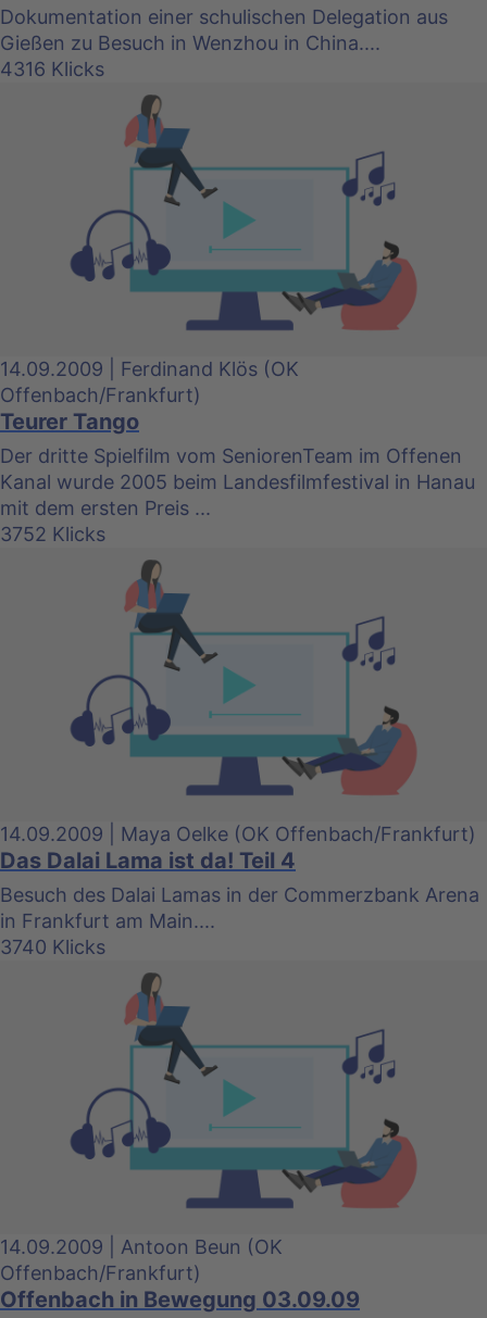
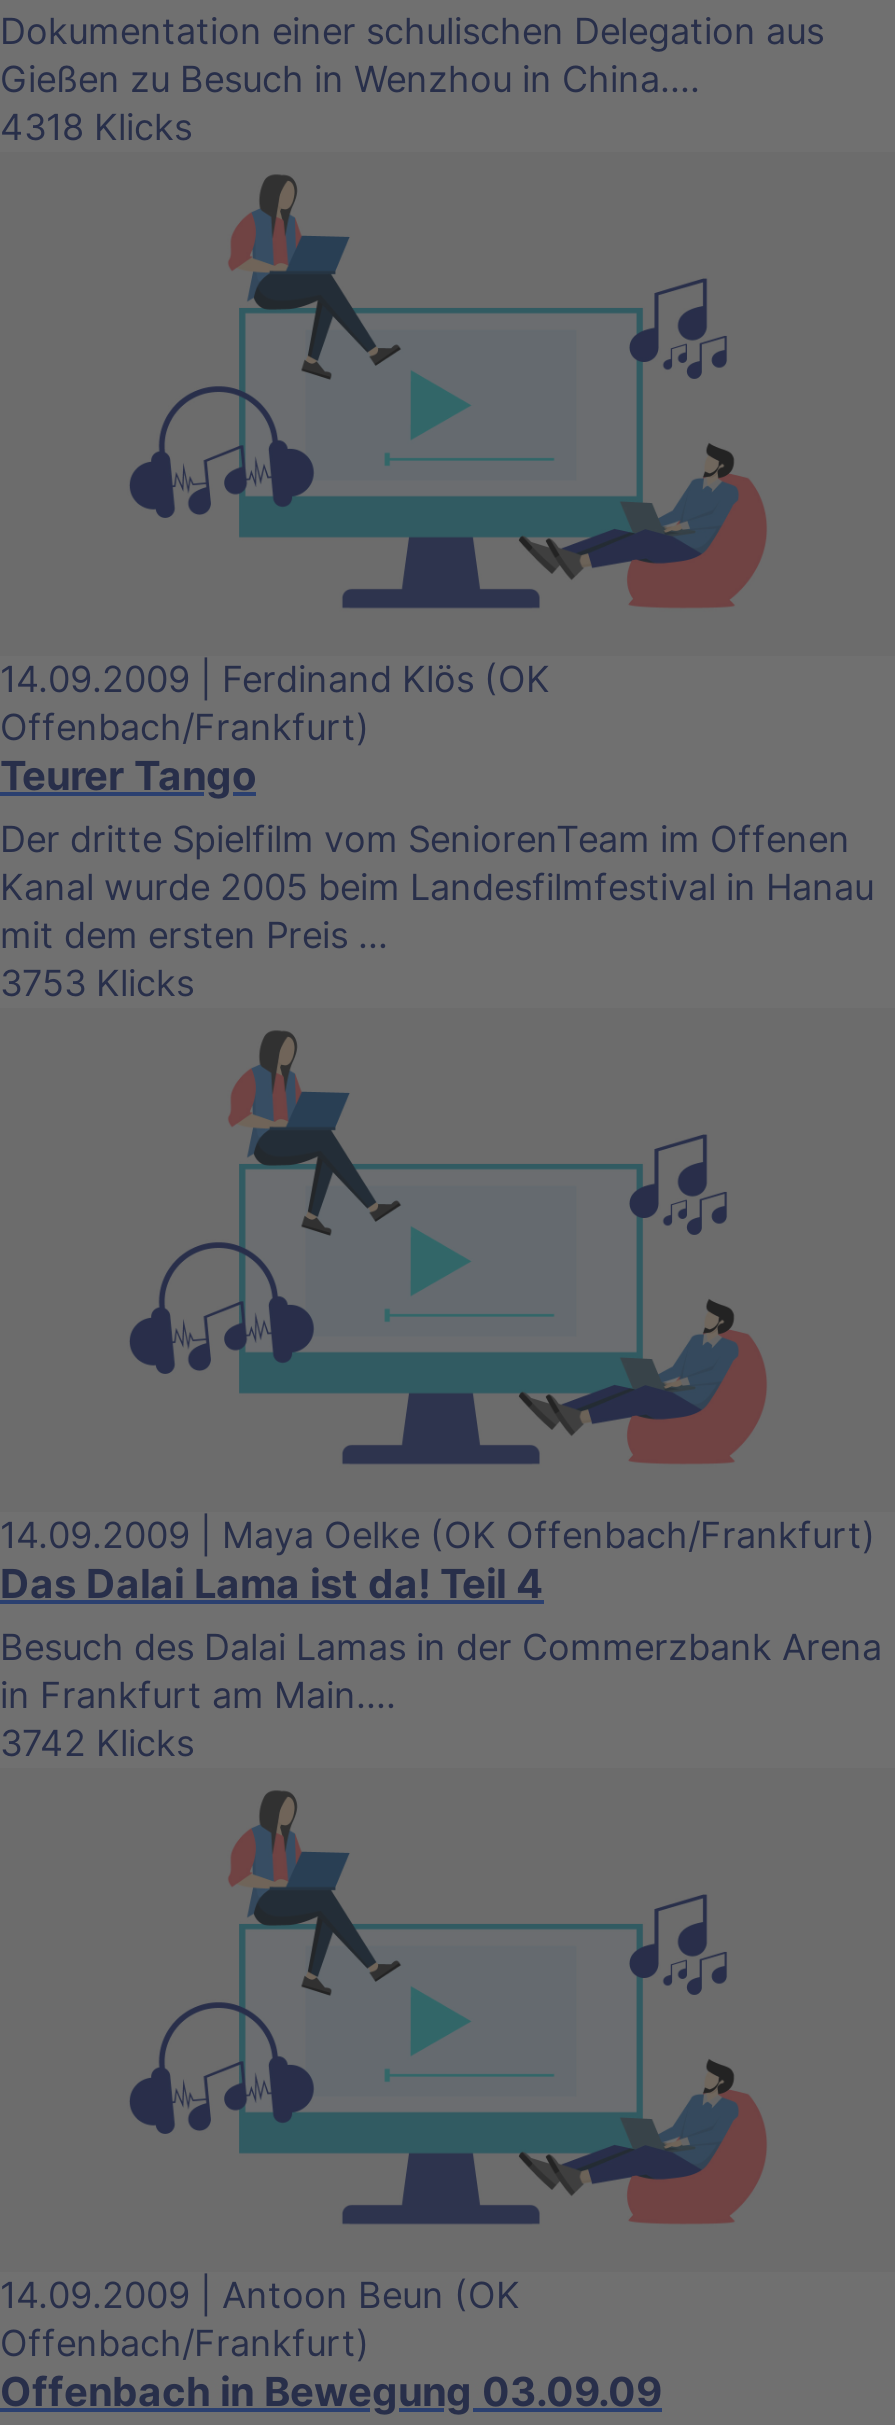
- 4316 Klicks
+ 4318 Klicks

- 3752 Klicks
+ 3753 Klicks

- 3740 Klicks
+ 3742 Klicks
